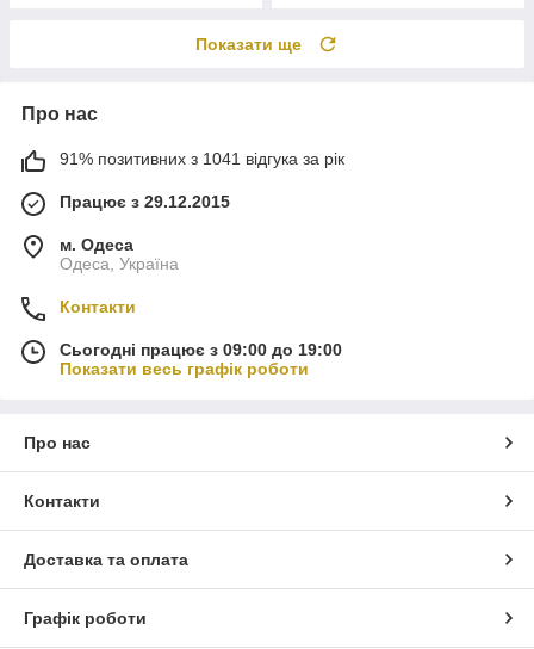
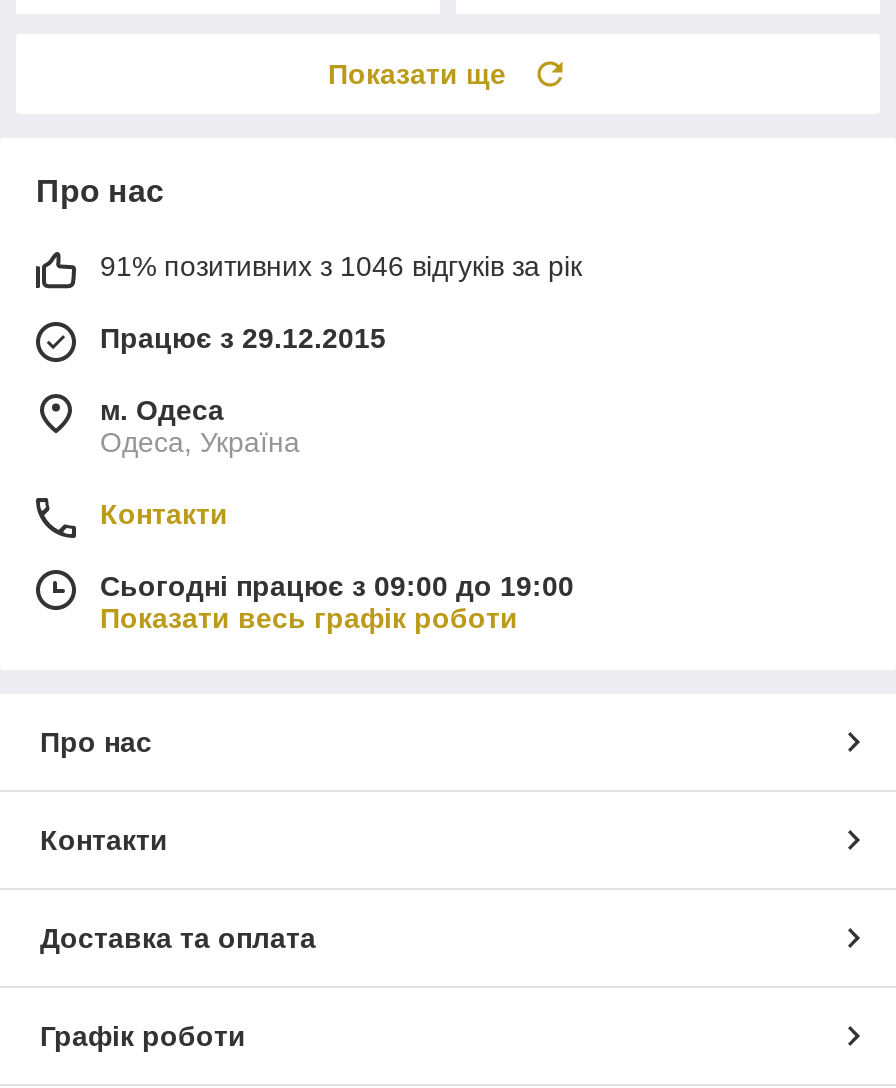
- 91% позитивних з 1041 відгука за рік
+ 91% позитивних з 1046 відгуків за рік
